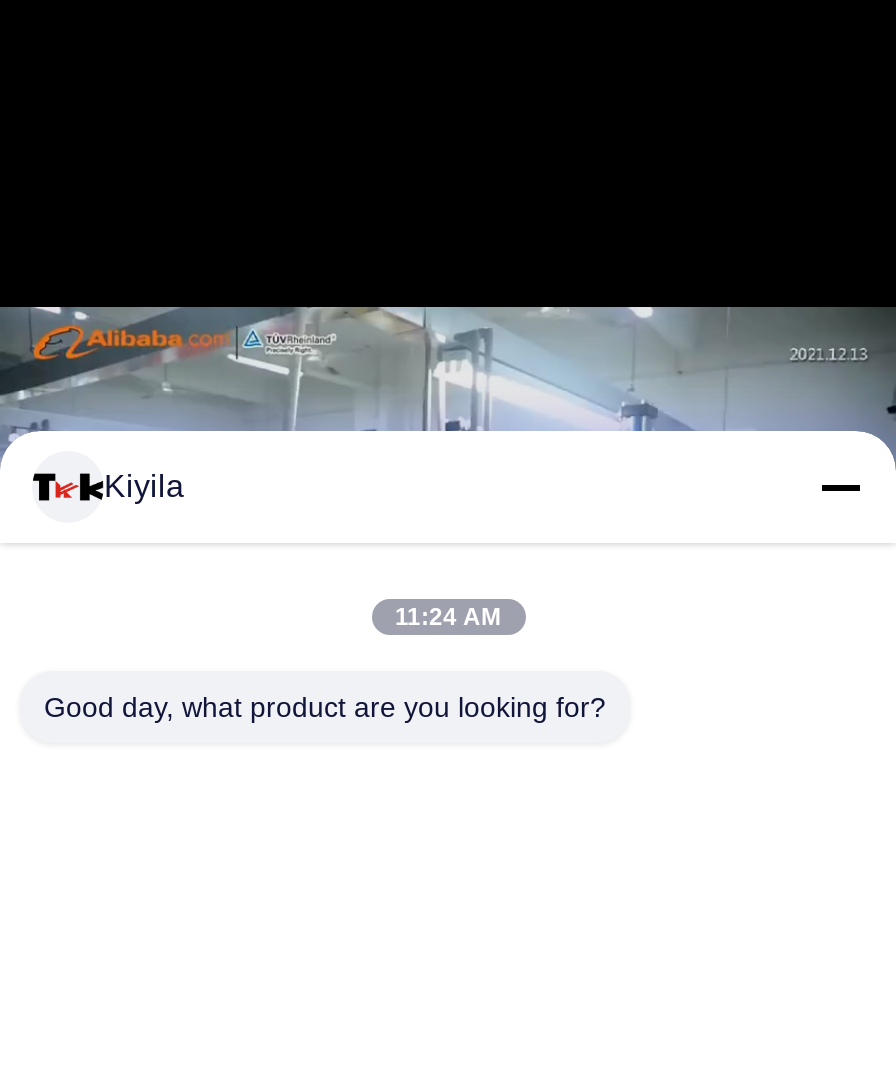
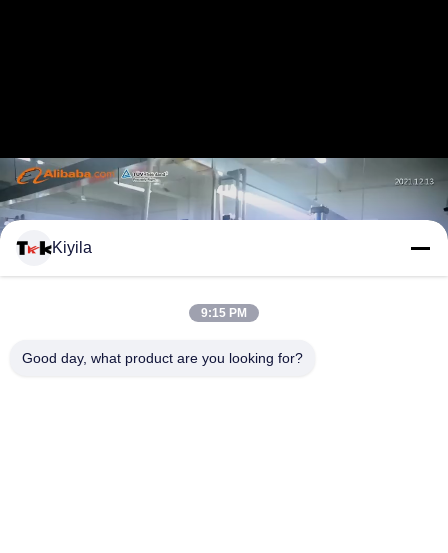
- 11:24 AM
+ 9:15 PM
